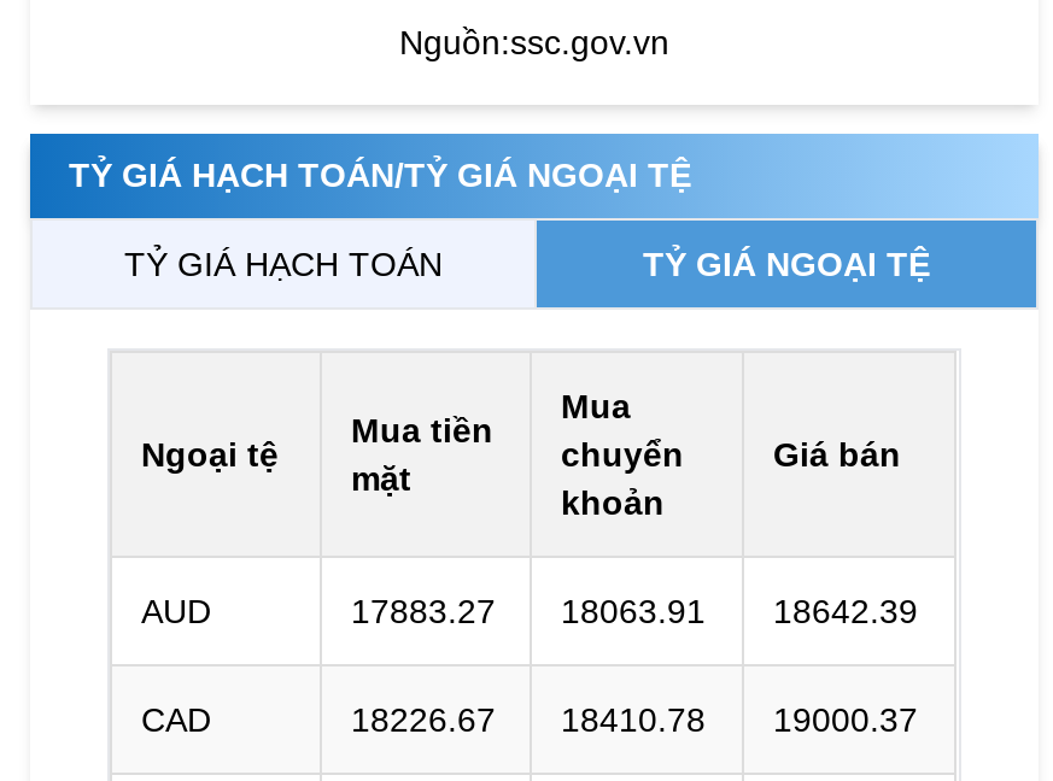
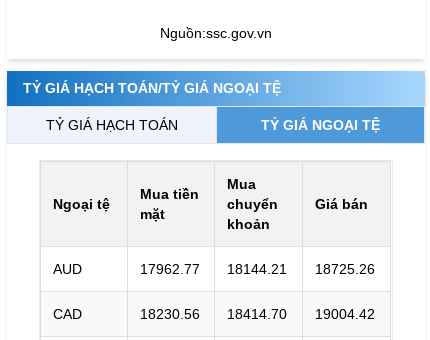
- 17883.27
+ 17962.77

- 18063.91
+ 18144.21

- 18642.39
+ 18725.26

- 18226.67
+ 18230.56

- 18410.78
+ 18414.70

- 19000.37
+ 19004.42
